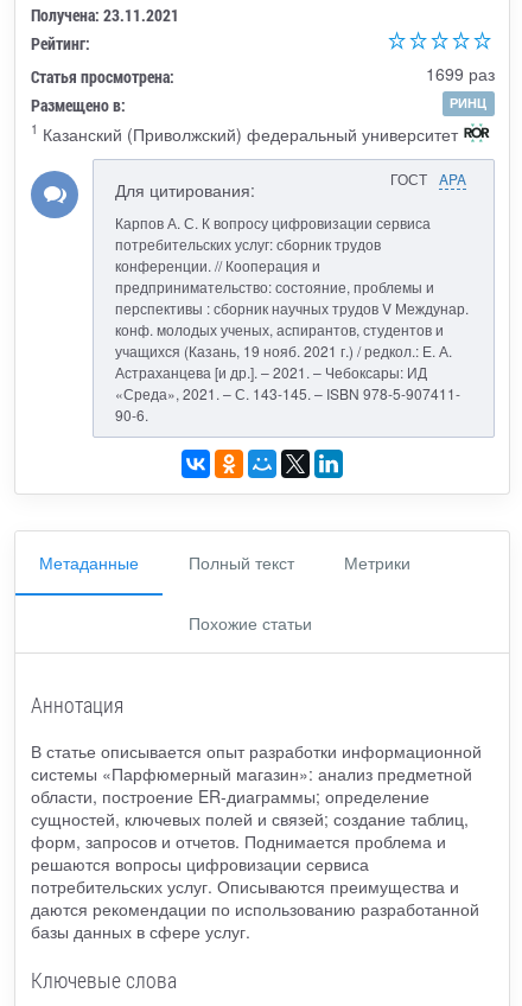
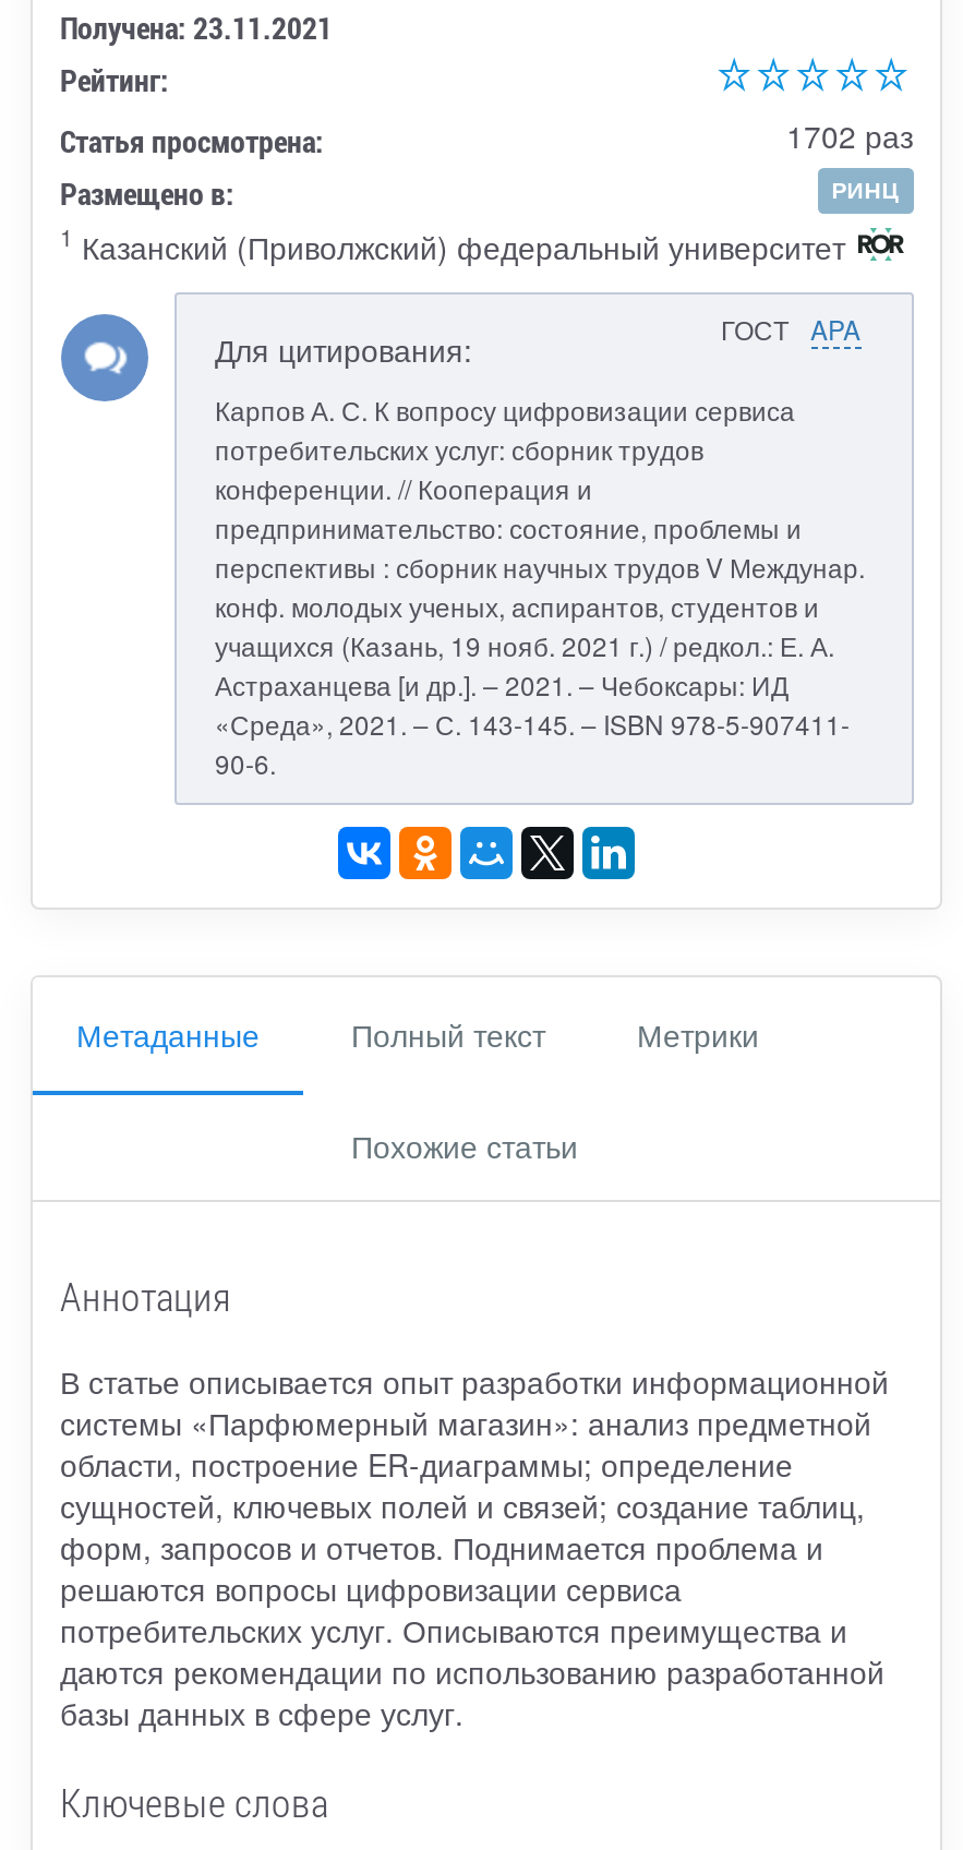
- 1699 раз
+ 1702 раз
